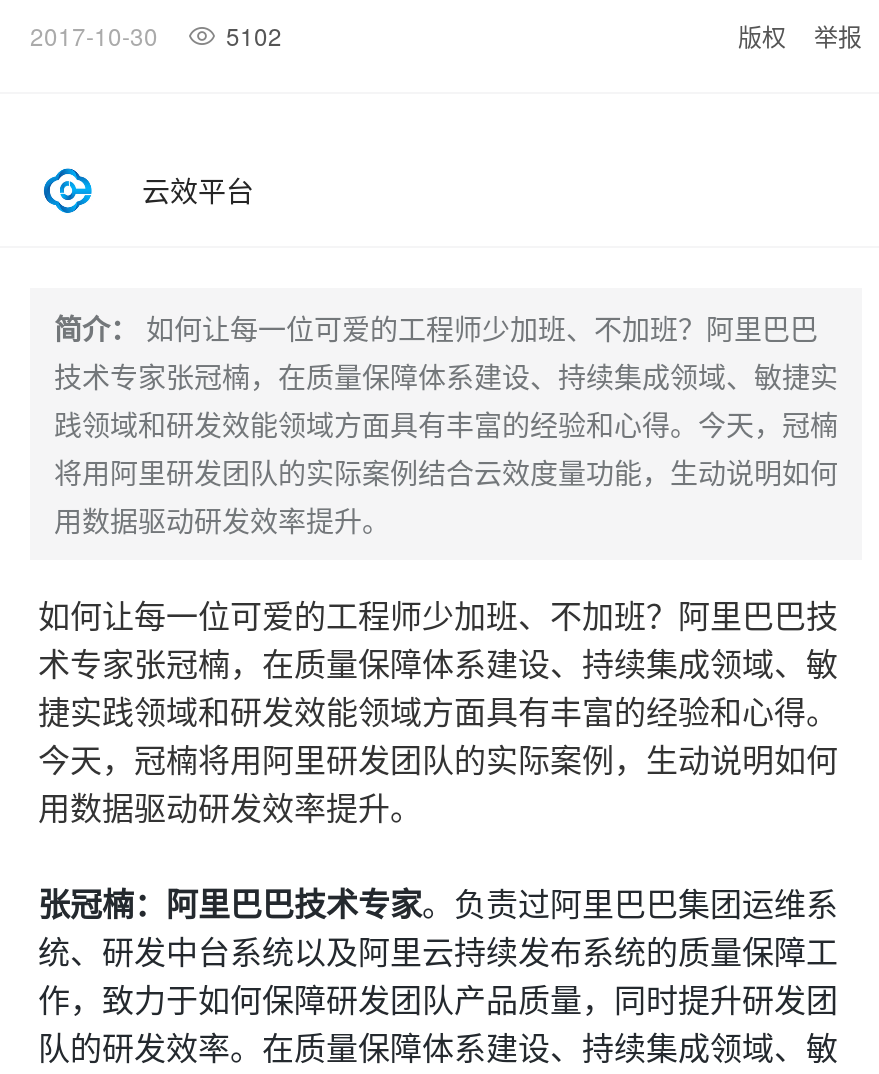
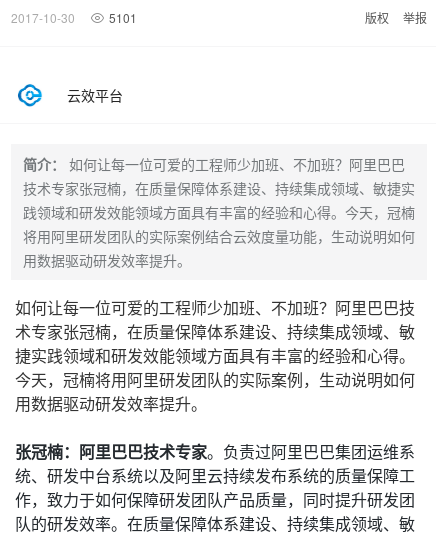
- 2017-10-30 5102
+ 2017-10-30 5101
